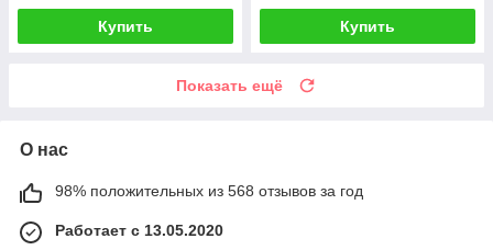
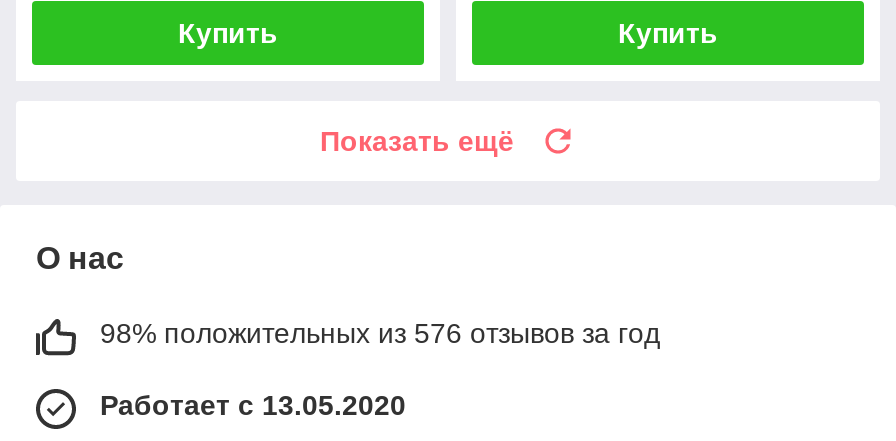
- 98% положительных из 568 отзывов за год
+ 98% положительных из 576 отзывов за год
